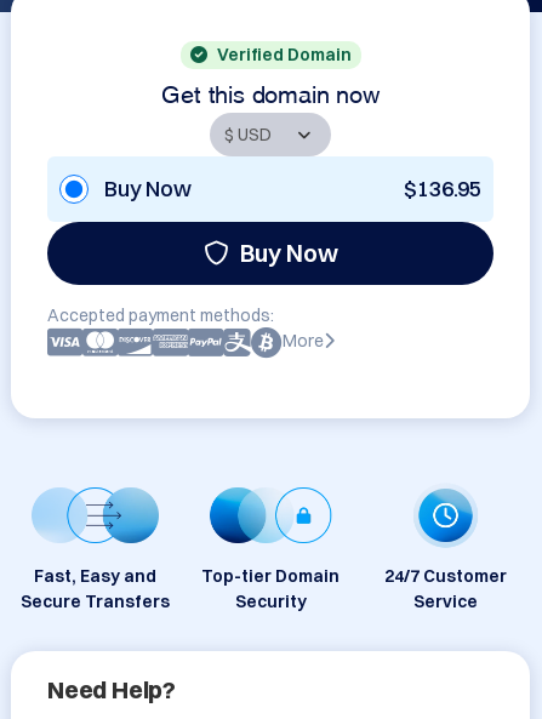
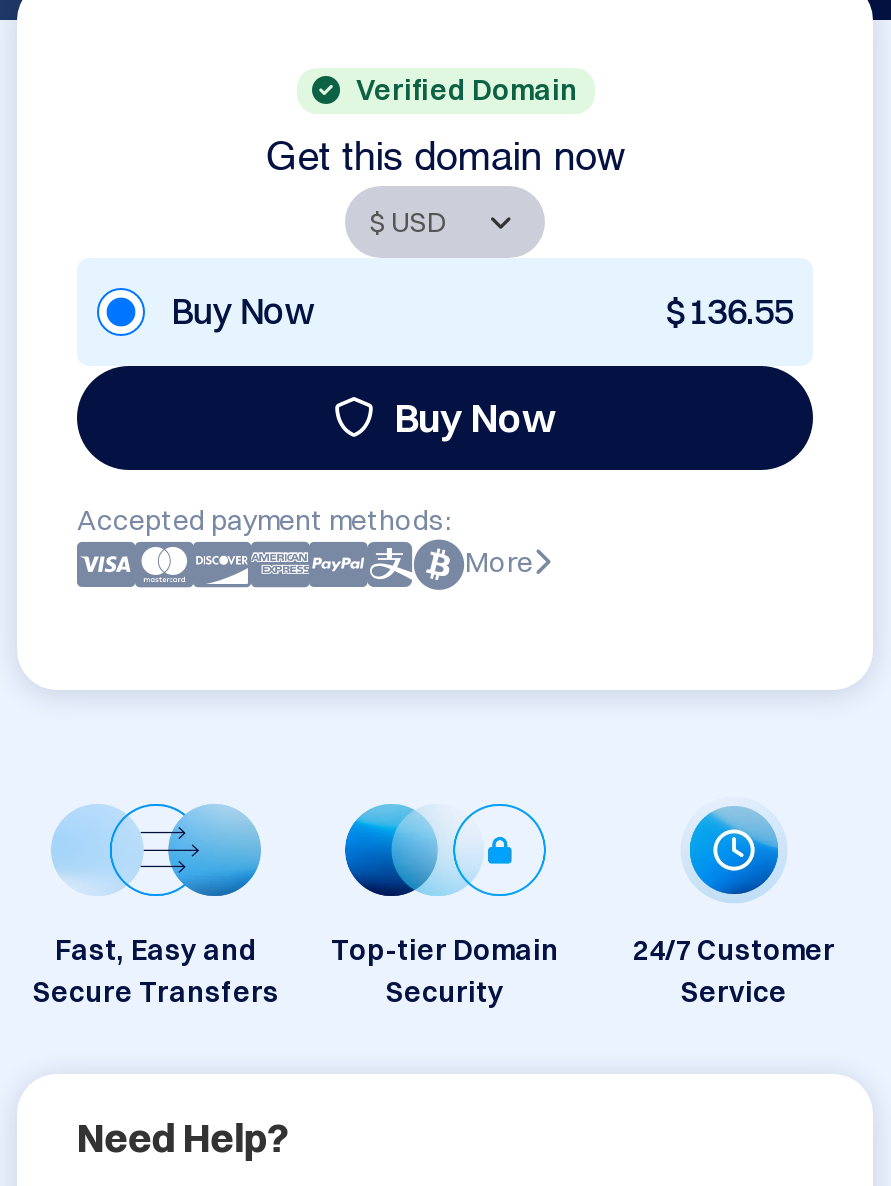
- $136.95
+ $136.55
